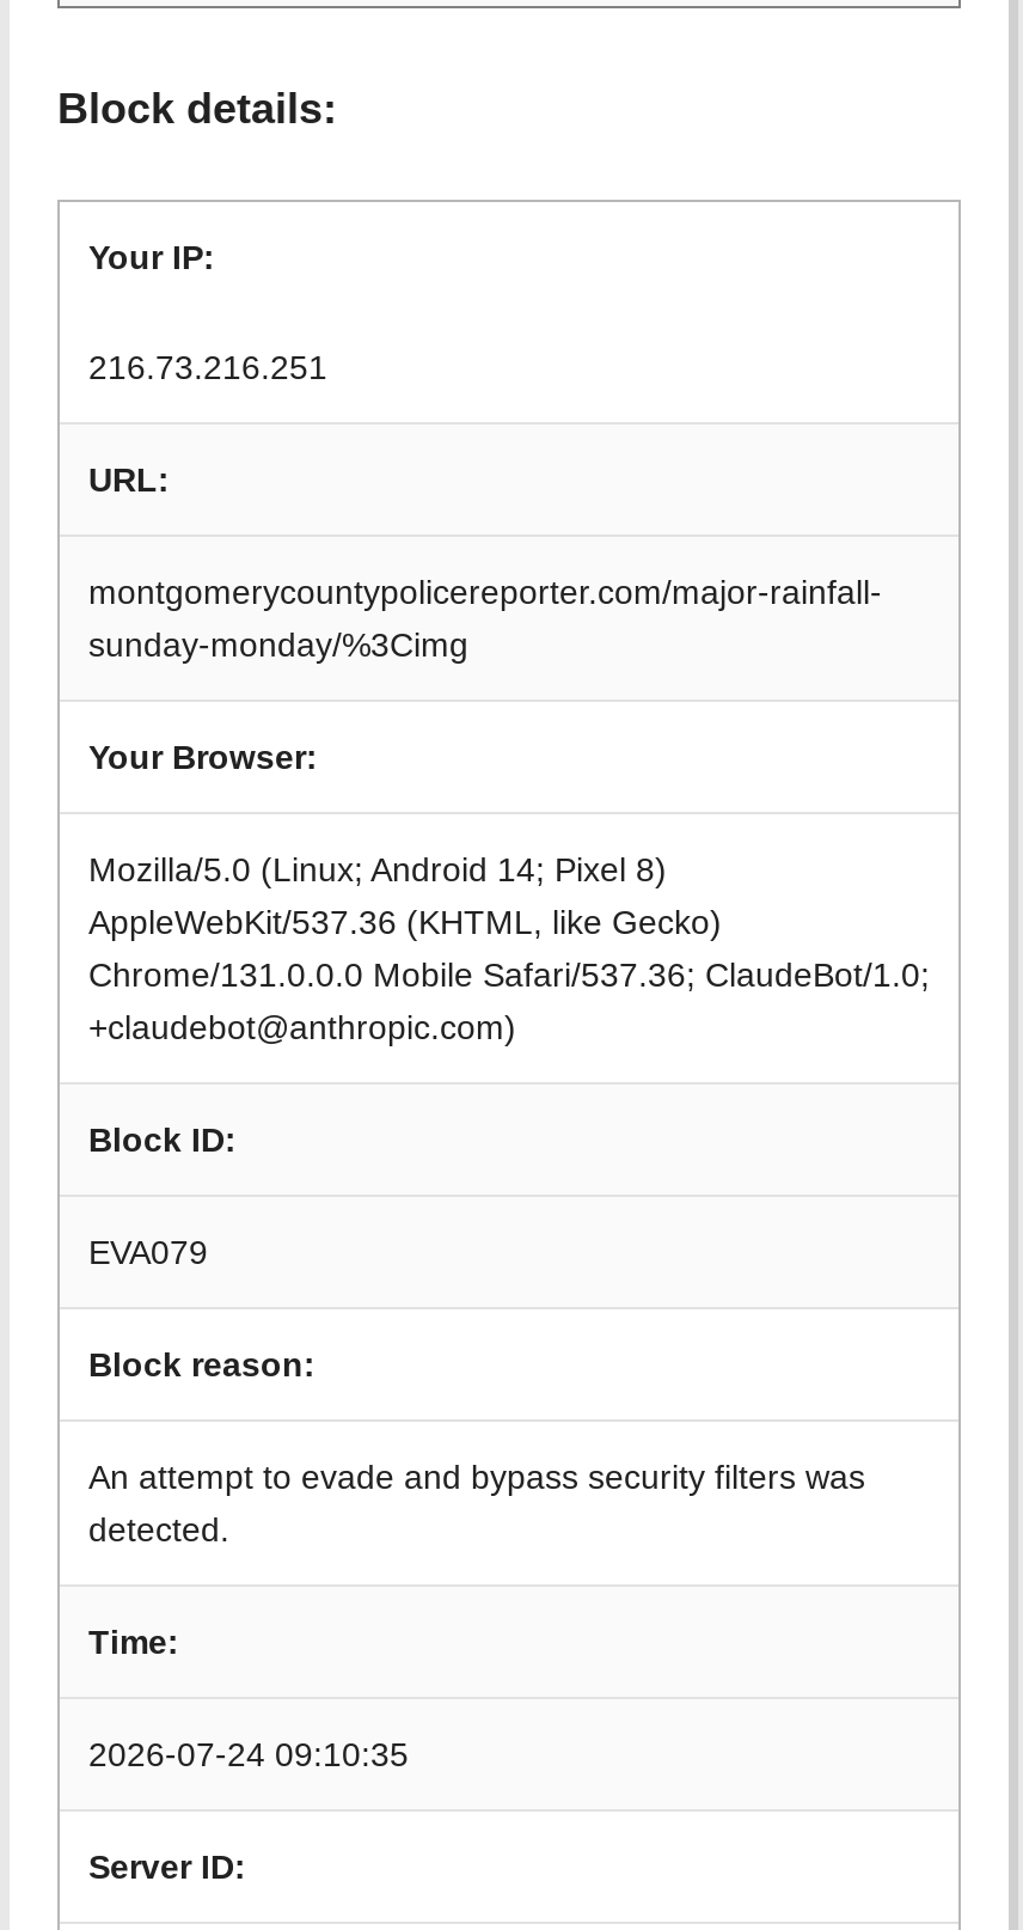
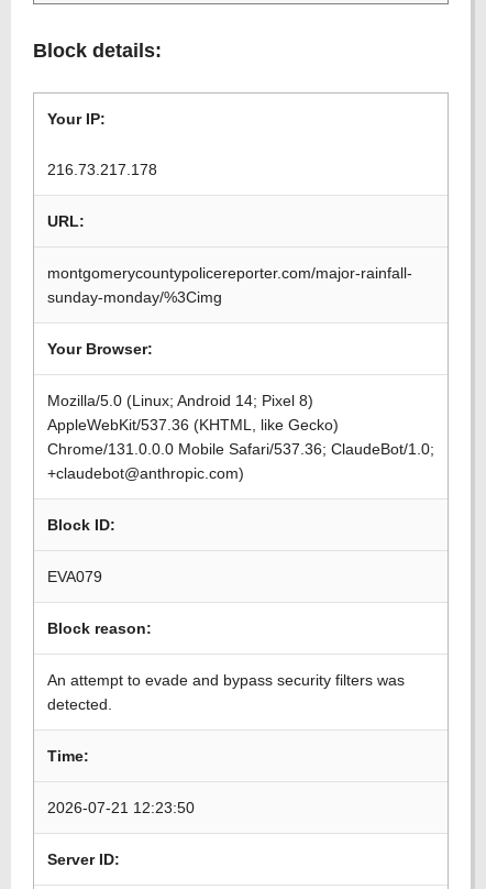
- 216.73.216.251
+ 216.73.217.178

- 2026-07-24 09:10:35
+ 2026-07-21 12:23:50
